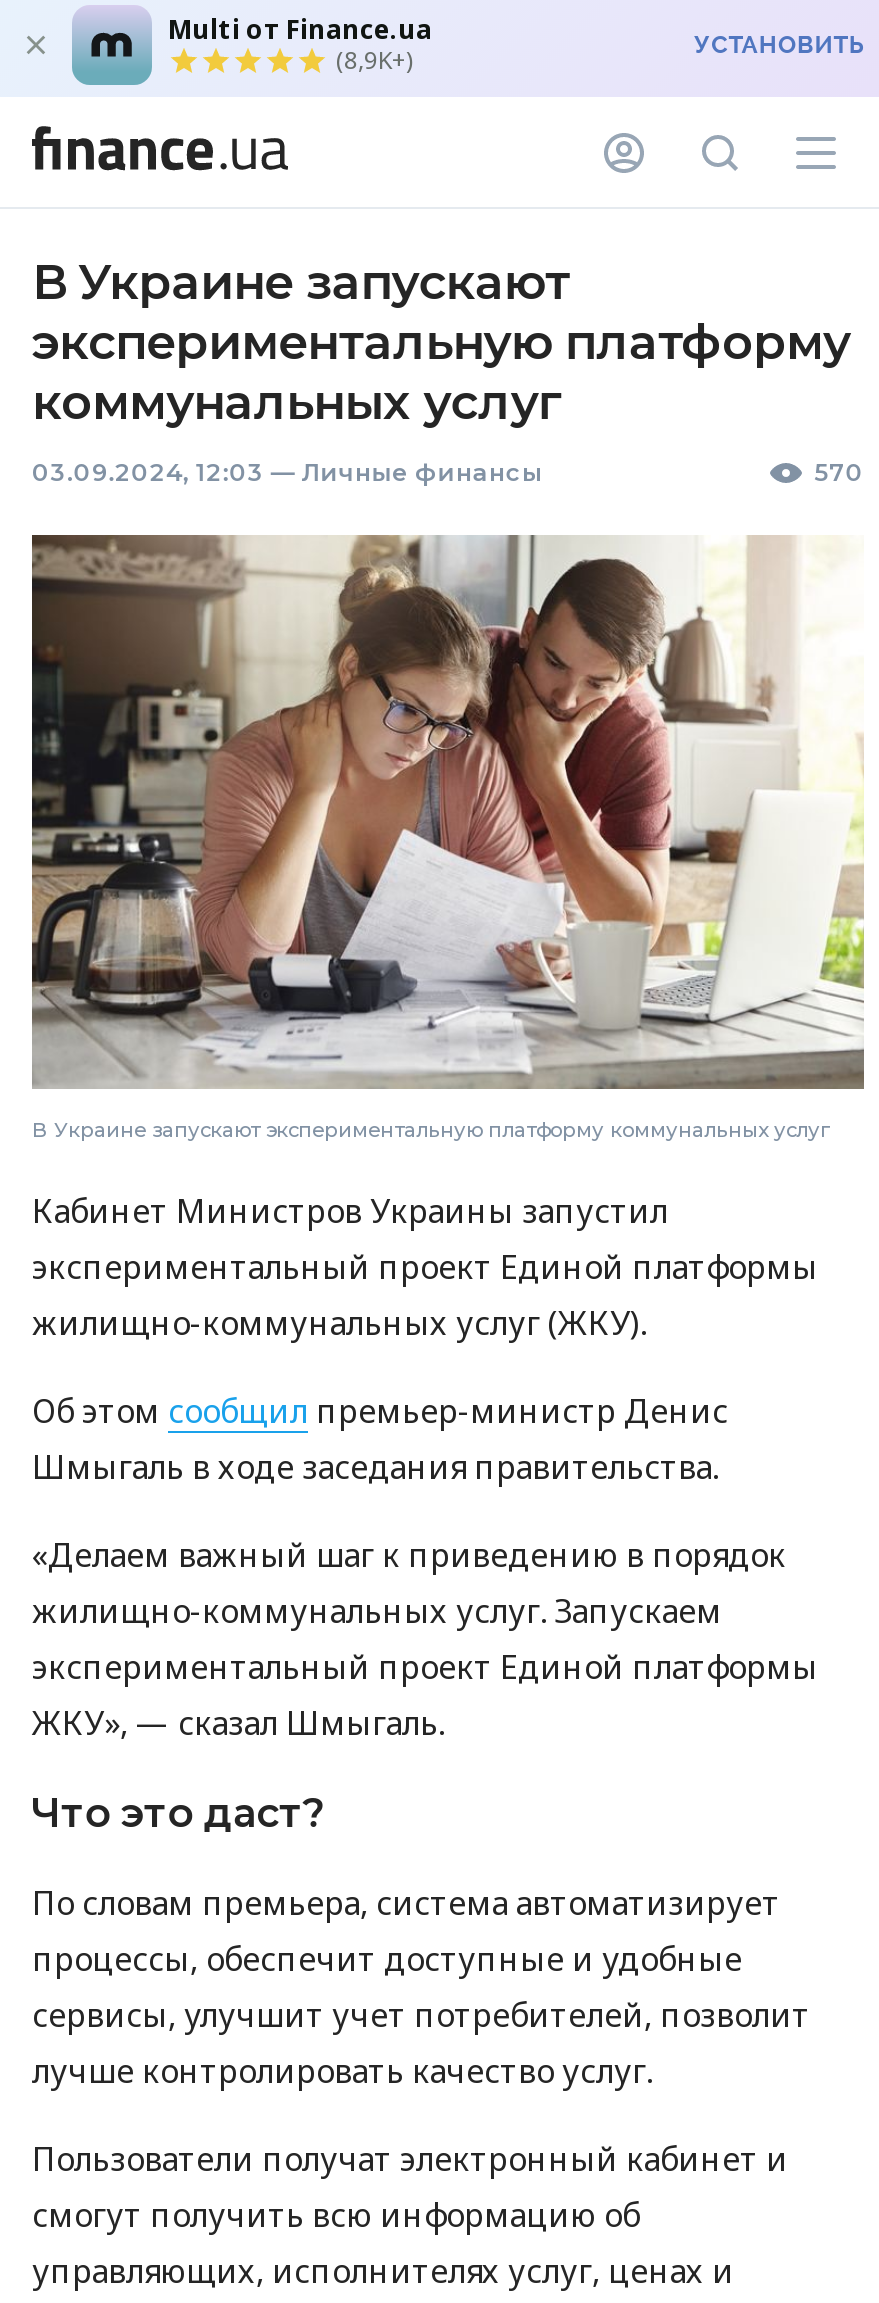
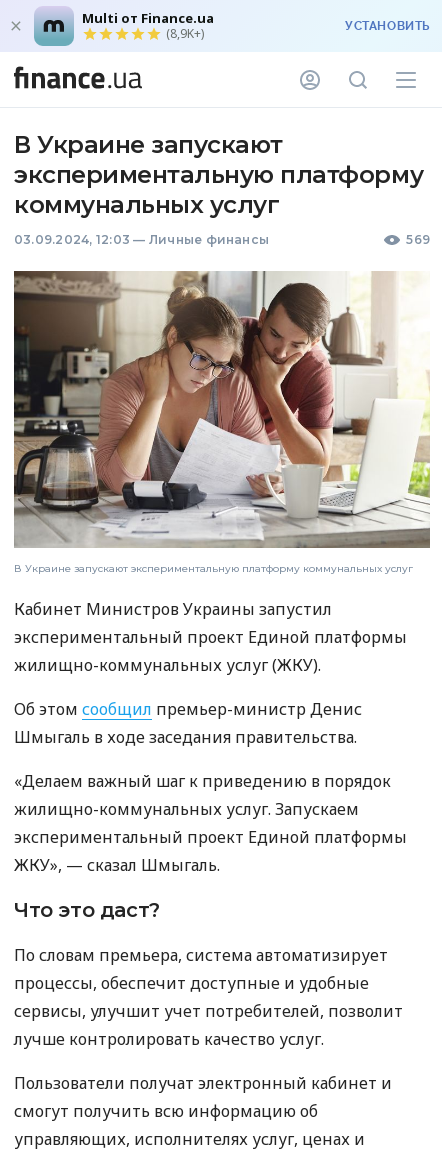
- 570
+ 569
